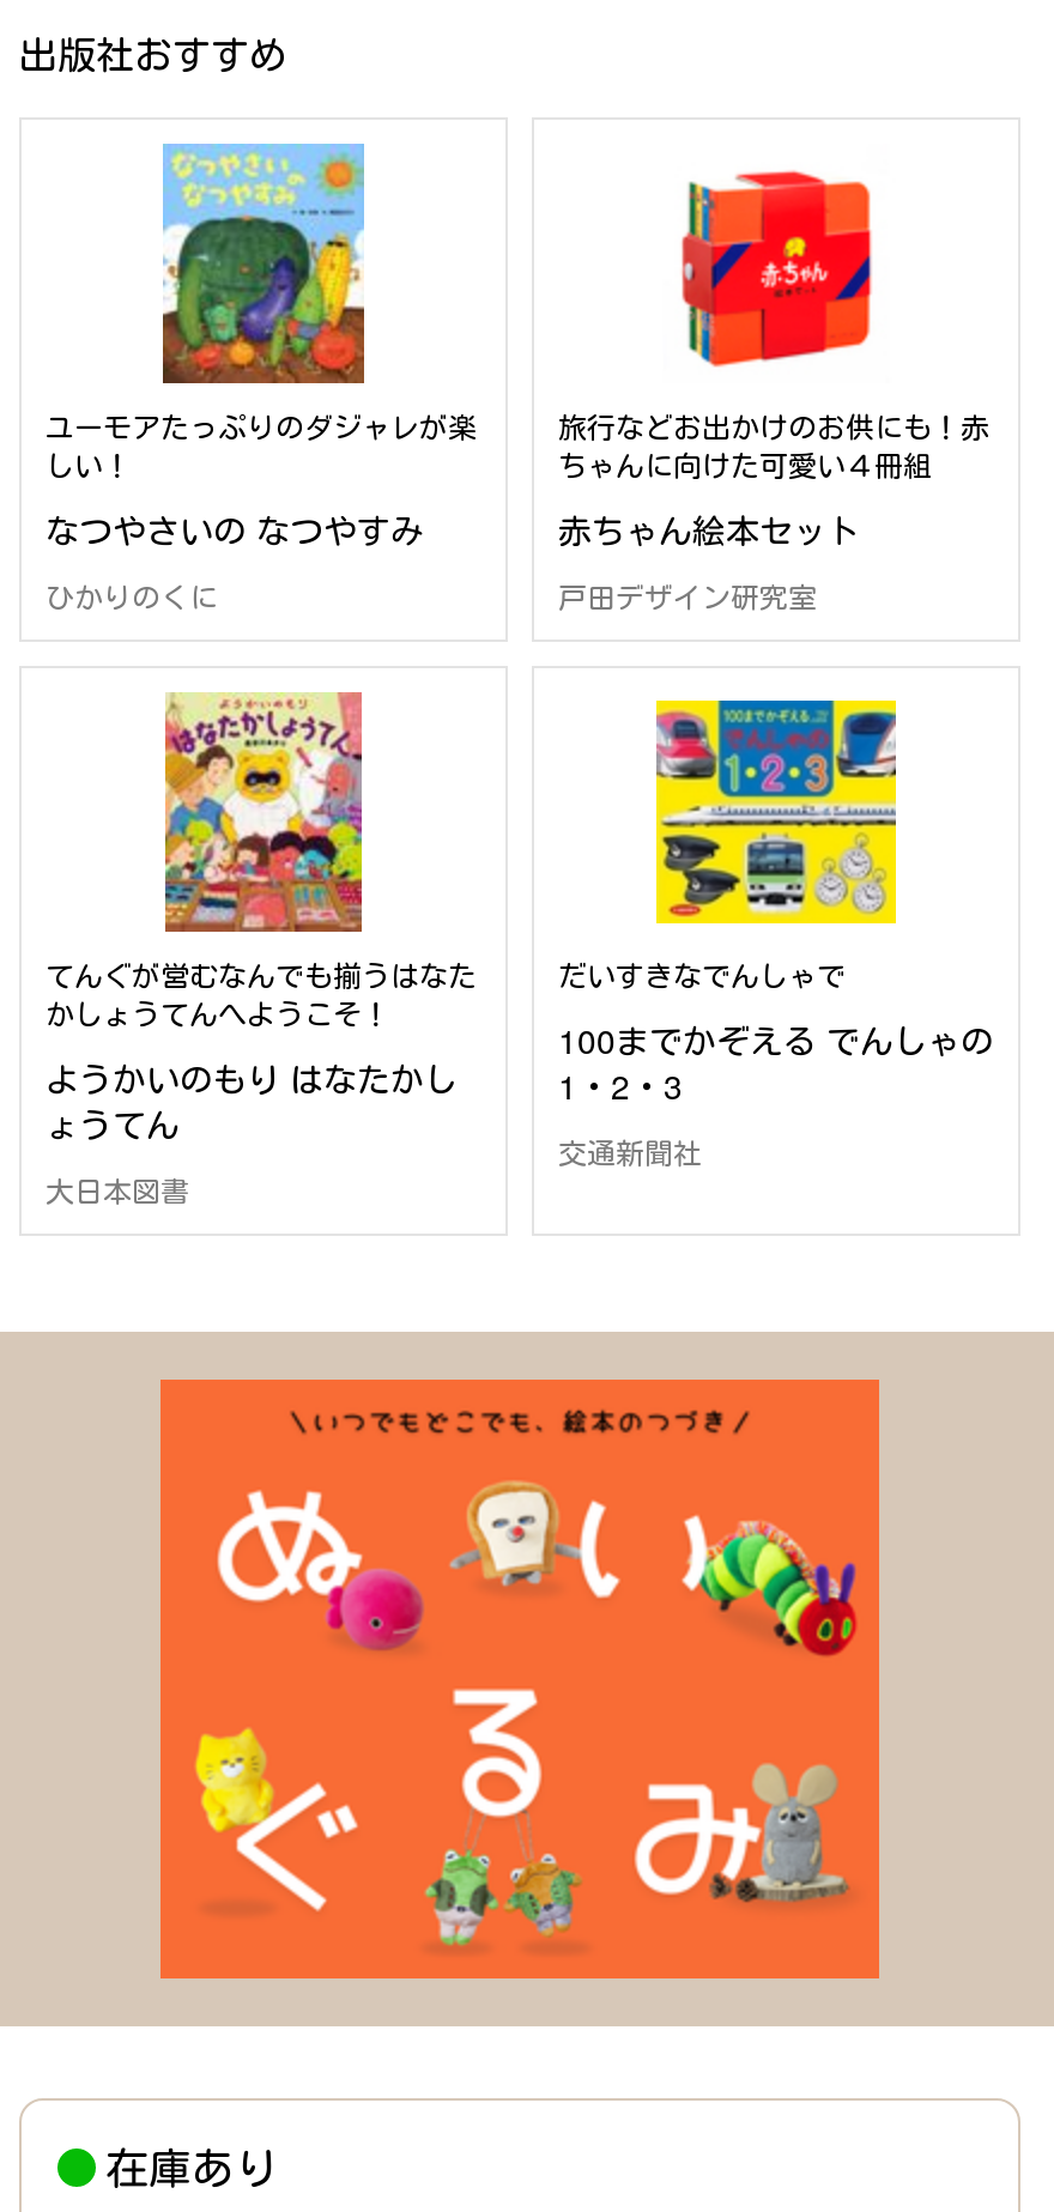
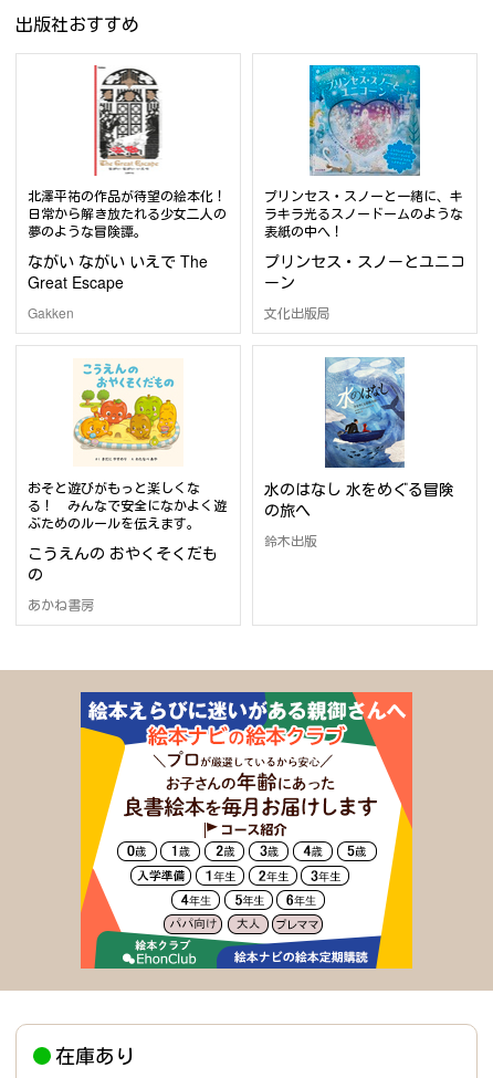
- [image]
+ [image]

- [image]
+ [image]

- ユーモアたっぷりのダジャレが楽
- しい！
- なつやさいの なつやすみ
- ひかりのくに
+ 北澤平祐の作品が待望の絵本化！
+ 日常から解き放たれる少女二人の
+ 夢のような冒険譚。
+ ながい ながい いえで The
+ Great Escape
+ Gakken

- 旅行などお出かけのお供にも！赤
- ちゃんに向けた可愛い４冊組
- 赤ちゃん絵本セット
- 戸田デザイン研究室
+ プリンセス・スノーと一緒に、キ
+ ラキラ光るスノードームのような
+ 表紙の中へ！
+ プリンセス・スノーとユニコ
+ ーン
+ 文化出版局

- [image]
+ [image]

- [image]
+ [image]

- てんぐが営むなんでも揃うはなた
- かしょうてんへようこそ！
- ようかいのもり はなたかし
- ょうてん
- 大日本図書
+ おそと遊びがもっと楽しくな
+ る！ みんなで安全になかよく遊
+ ぶためのルールを伝えます。
+ こうえんの おやくそくだも
+ の
+ あかね書房

- だいすきなでんしゃで
- 100までかぞえる でんしゃの
- 1・2・3
- 交通新聞社
+ 水のはなし 水をめぐる冒険
+ の旅へ
+ 鈴木出版

- [image]
+ [image]
